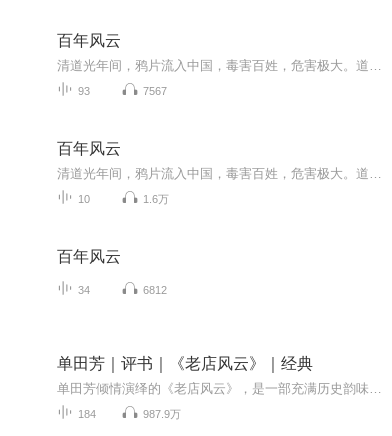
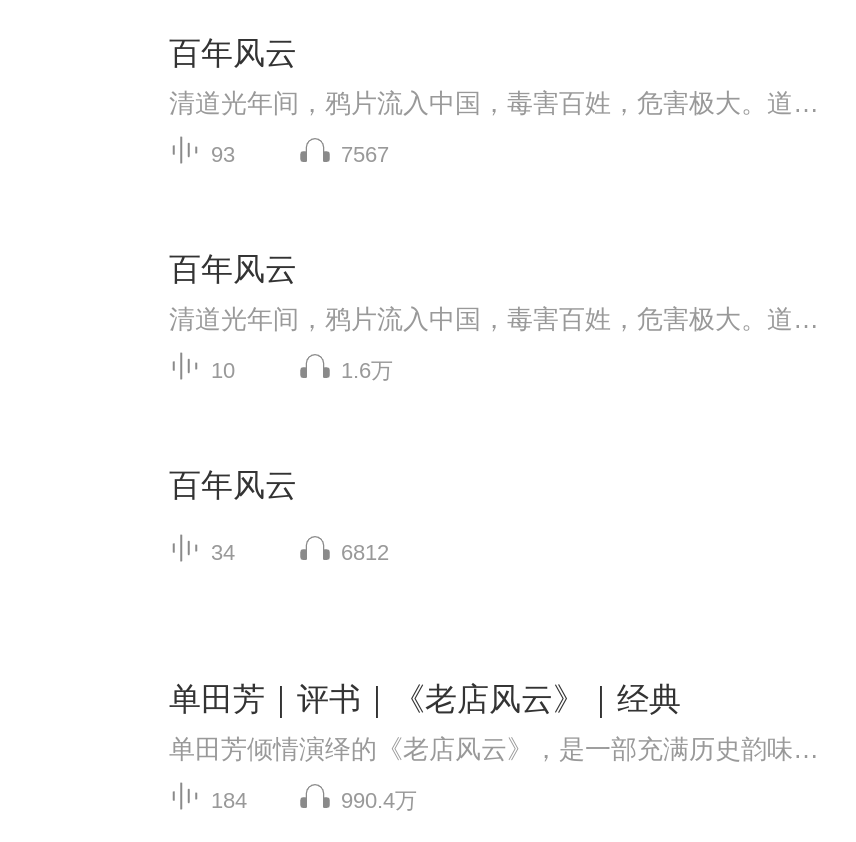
- 987.9万
+ 990.4万
